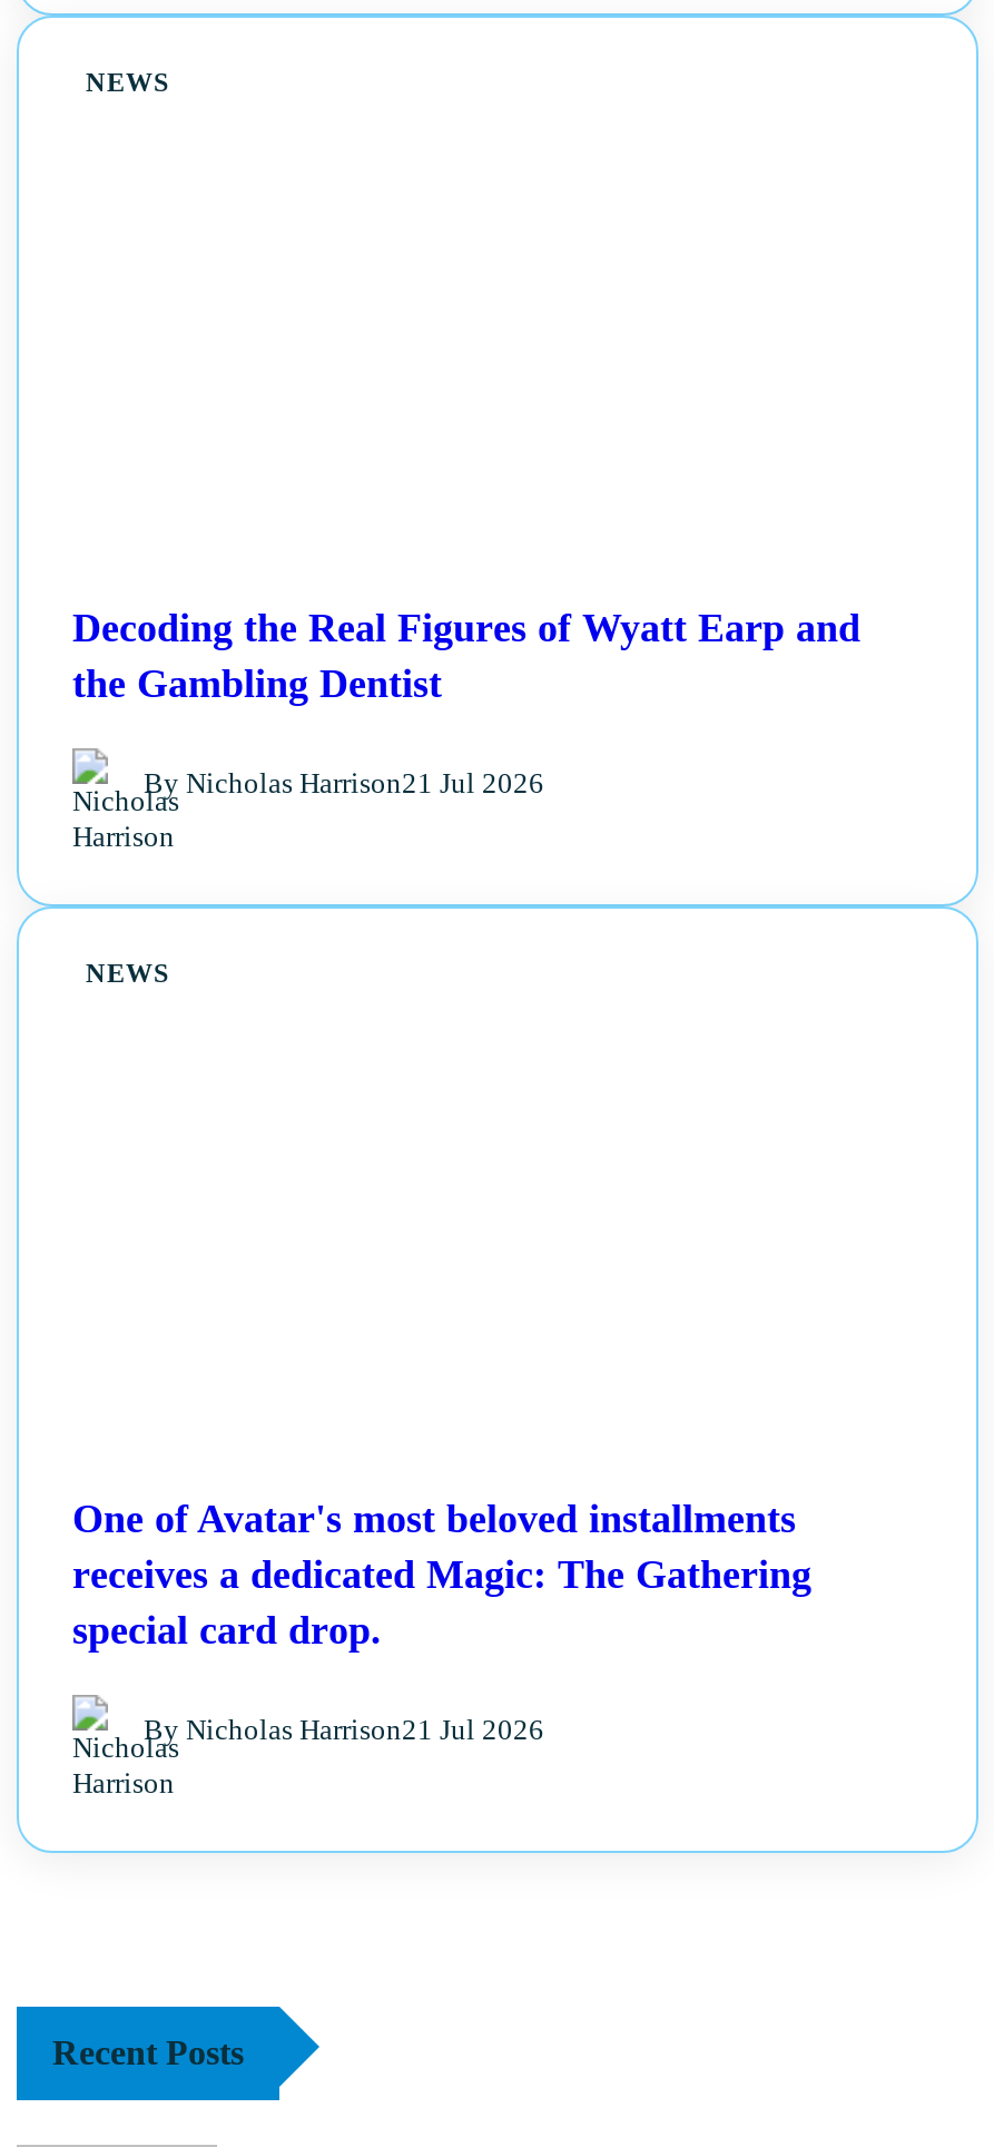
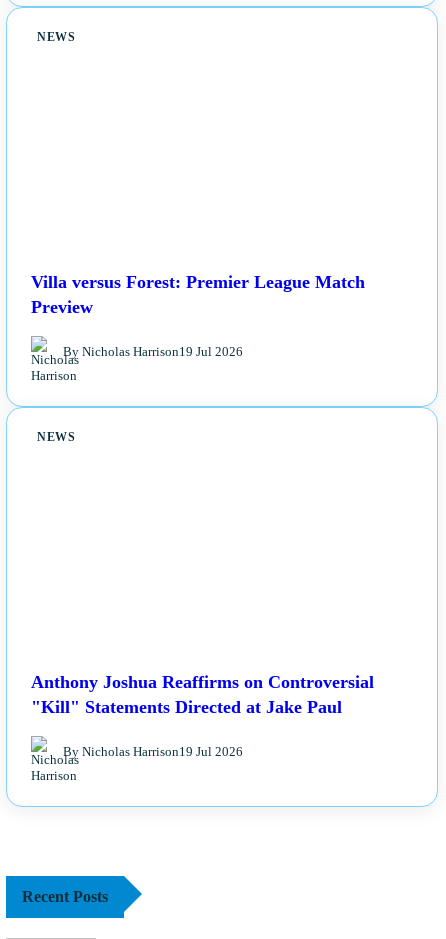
- Decoding the Real Figures of Wyatt Earp and
- the Gambling Dentist
+ Villa versus Forest: Premier League Match
+ Preview

- By Nicholas Harrison21 Jul 2026
+ By Nicholas Harrison19 Jul 2026

- One of Avatar's most beloved installments
- receives a dedicated Magic: The Gathering
- special card drop.
+ Anthony Joshua Reaffirms on Controversial
+ "Kill" Statements Directed at Jake Paul

- By Nicholas Harrison21 Jul 2026
+ By Nicholas Harrison19 Jul 2026
